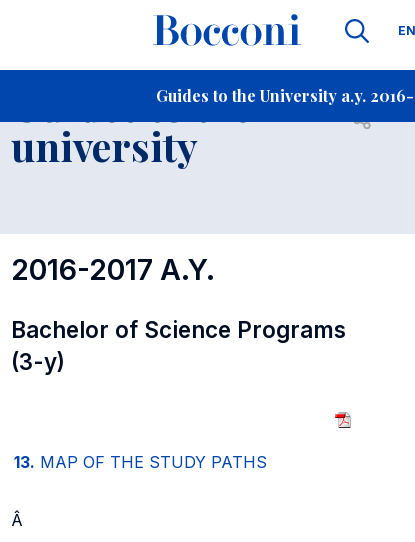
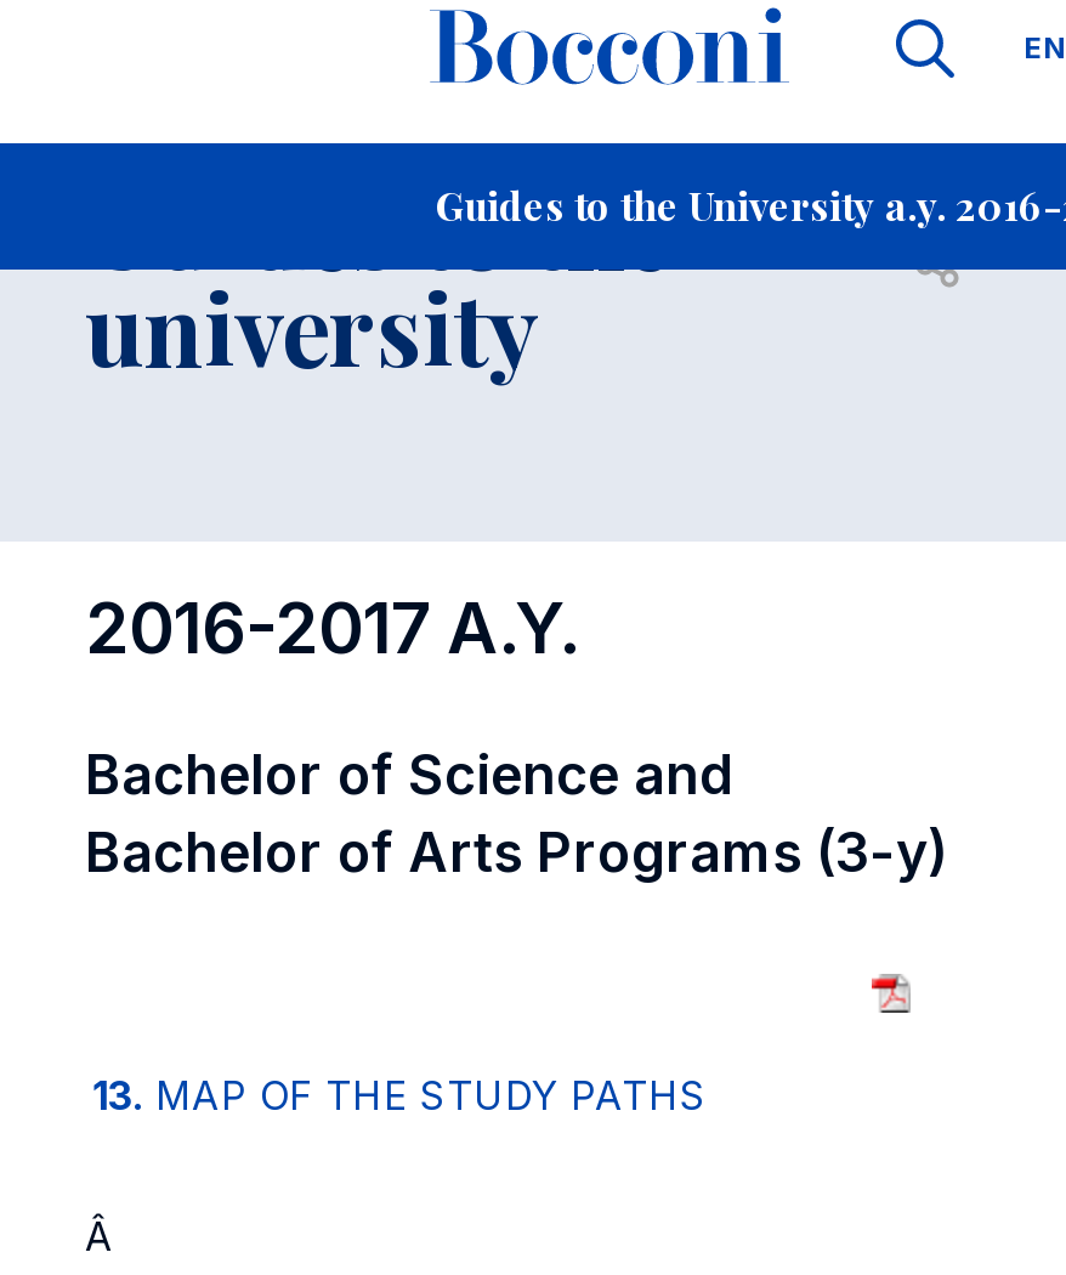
- Bachelor of Science Programs
- (3-y)
+ Bachelor of Science and
+ Bachelor of Arts Programs (3-y)
